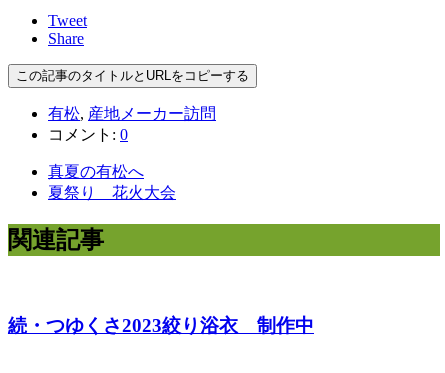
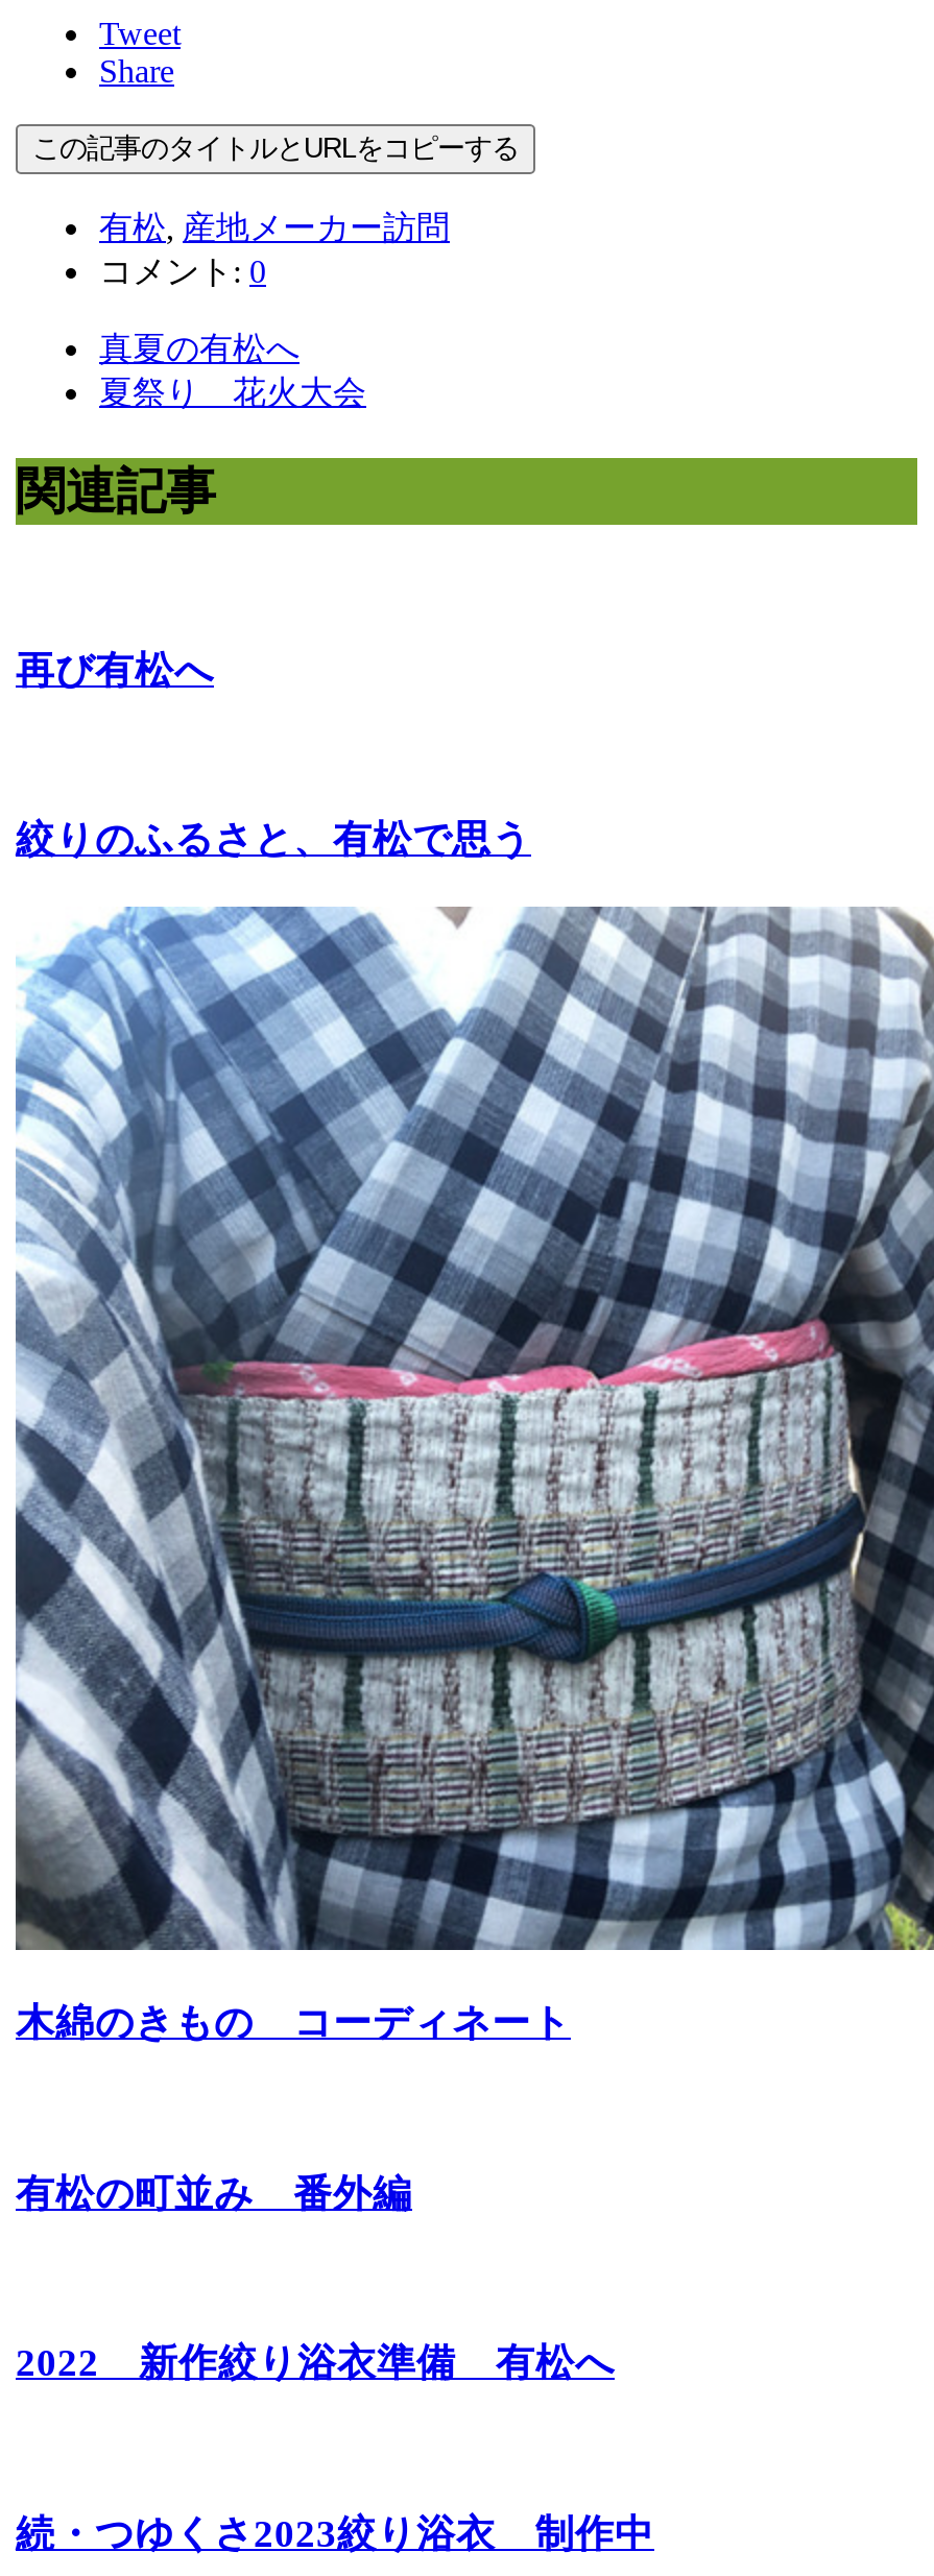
+ [image]
+ 木綿のきもの コーディネート

+ 再び有松へ

+ 絞りのふるさと、有松で思う

+ 有松の町並み 番外編

+ 2022 新作絞り浴衣準備 有松へ
